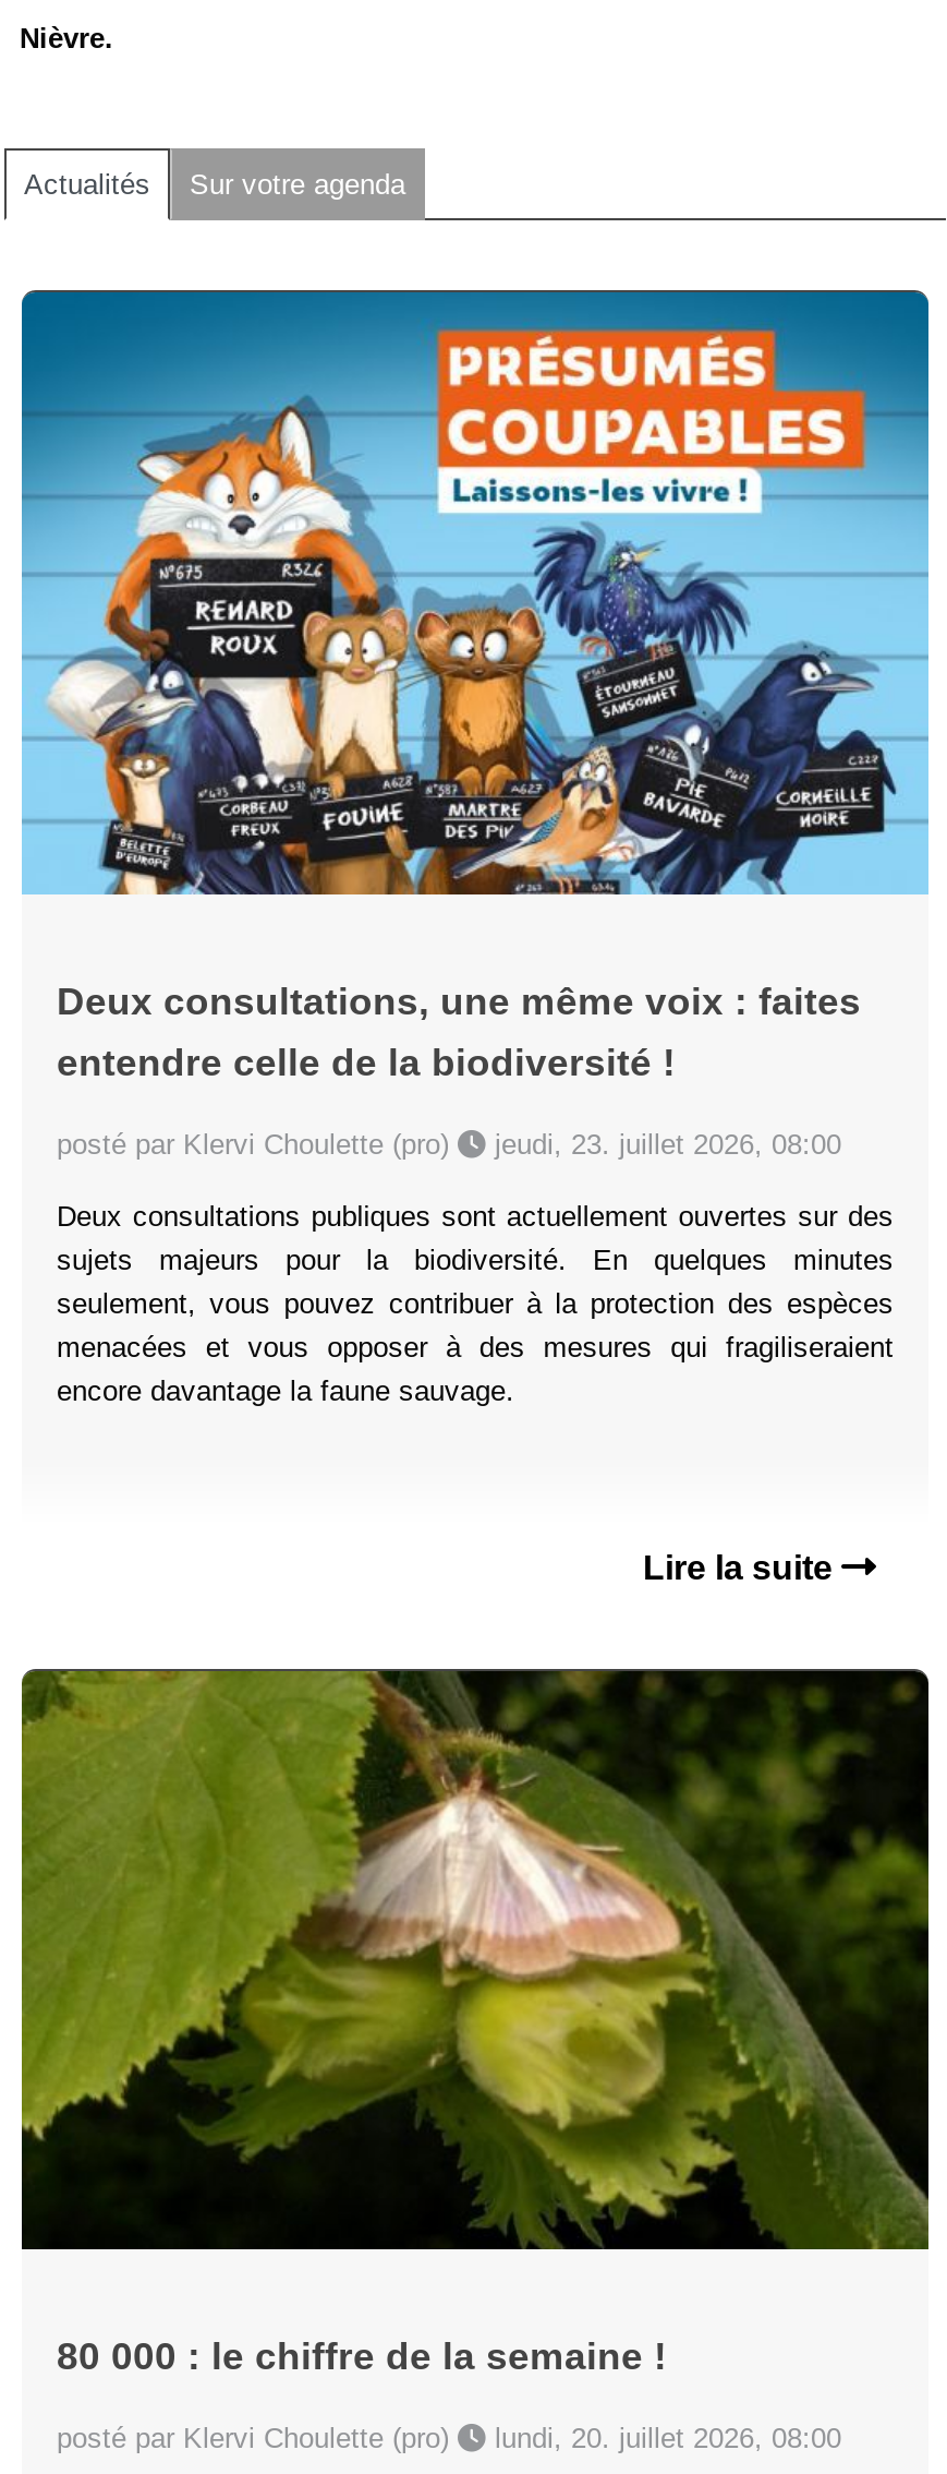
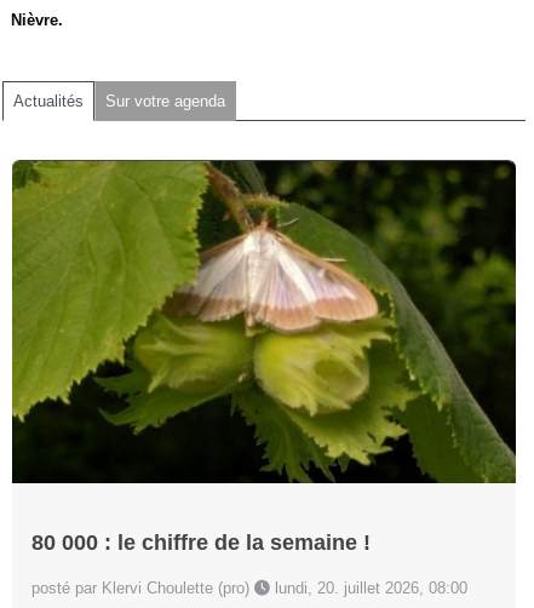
- [image]
- Deux consultations, une même voix : faites
- entendre celle de la biodiversité !
- posté par Klervi Choulette (pro)
- jeudi, 23. juillet 2026, 08:00
- Deux consultations publiques sont actuellement ouvertes sur des
- sujets majeurs pour la biodiversité. En quelques minutes
- seulement, vous pouvez contribuer à la protection des espèces
- menacées et vous opposer à des mesures qui fragiliseraient
- encore davantage la faune sauvage.

- Lire la suite
